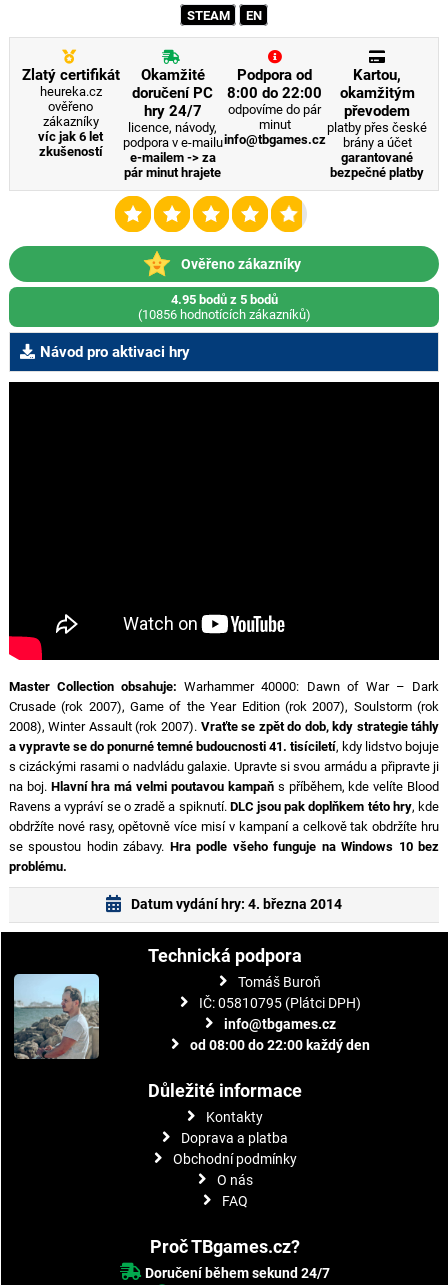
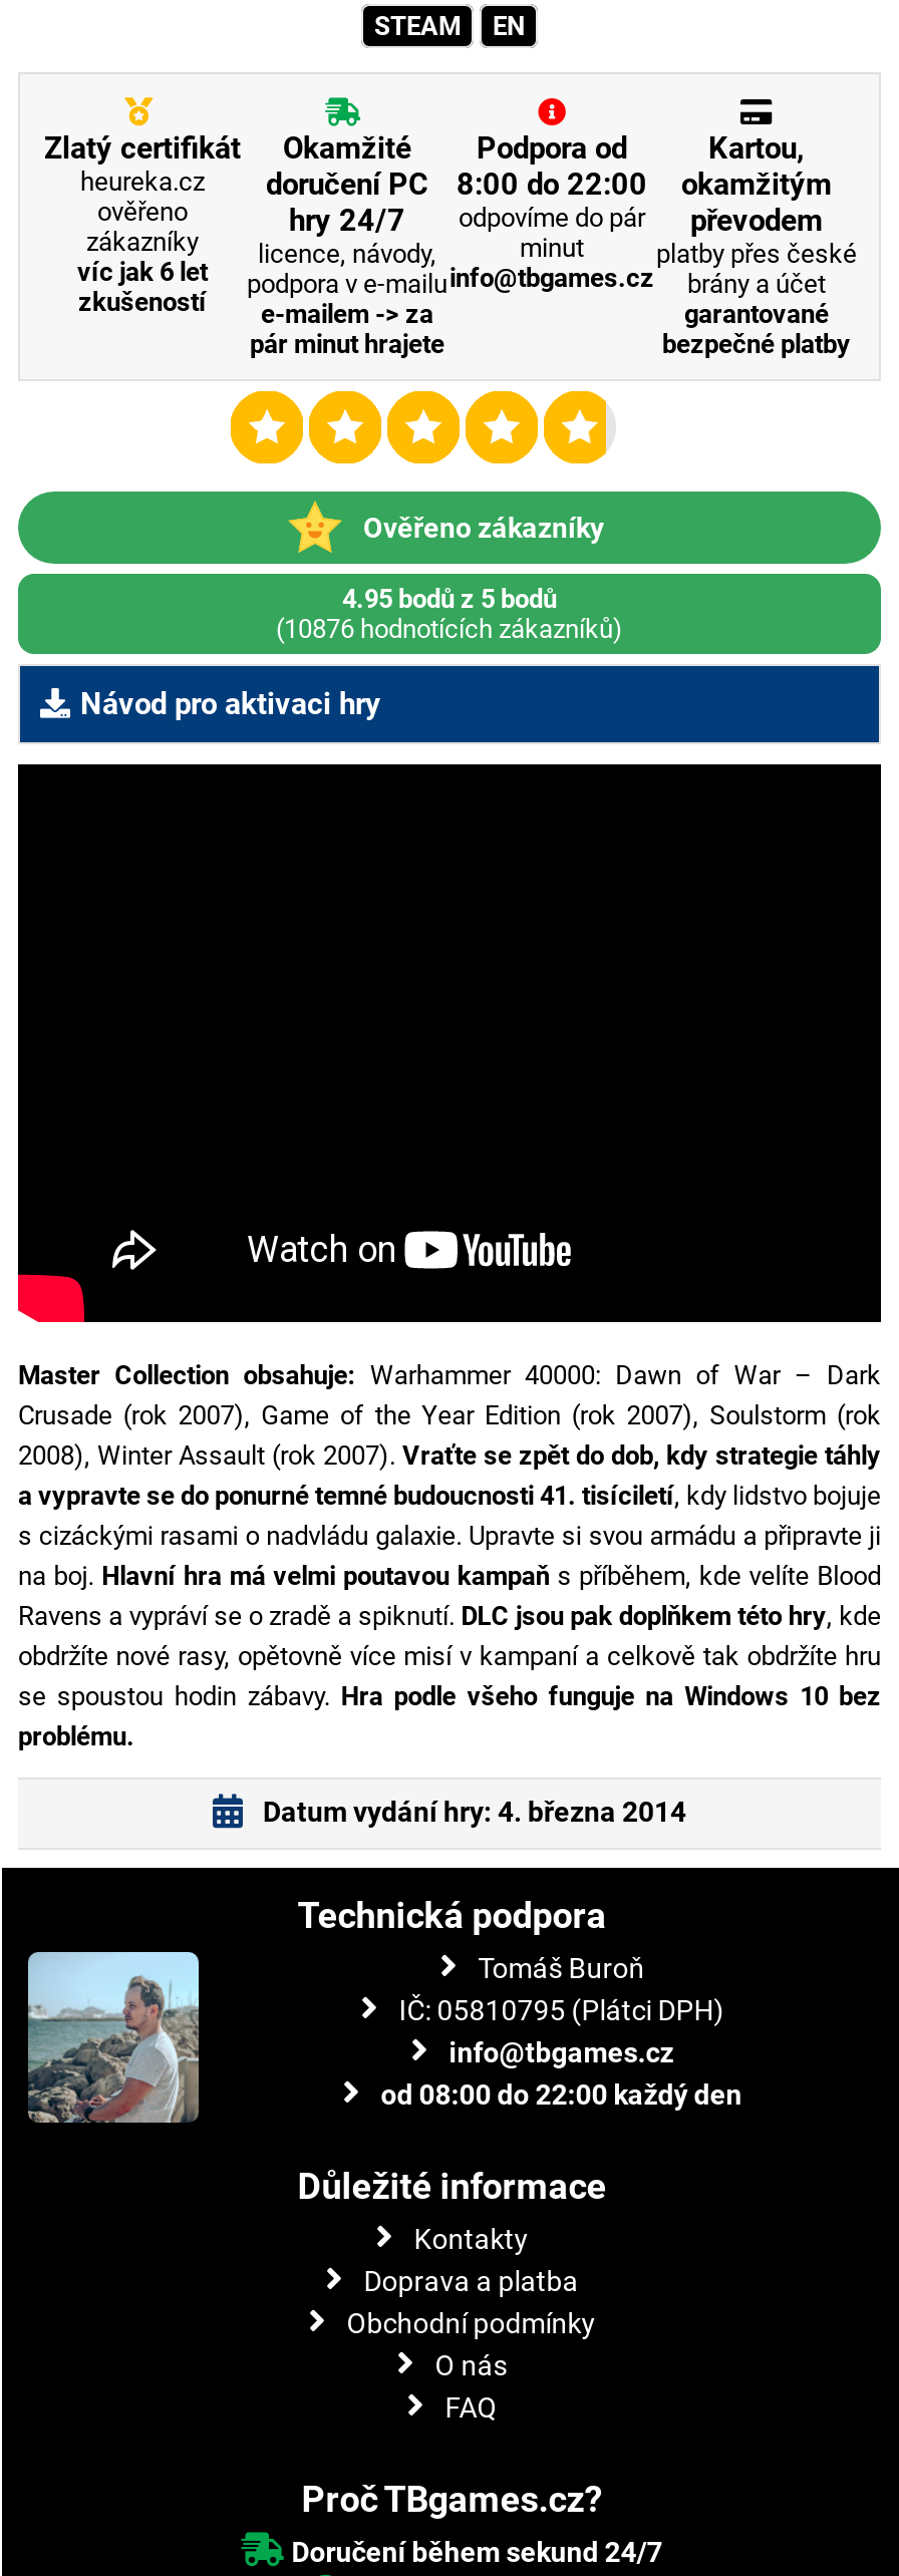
- (10856 hodnotících zákazníků)
+ (10876 hodnotících zákazníků)
